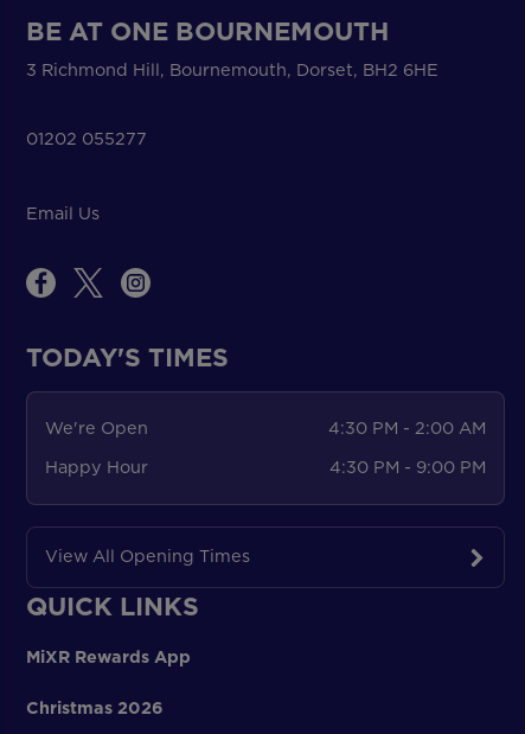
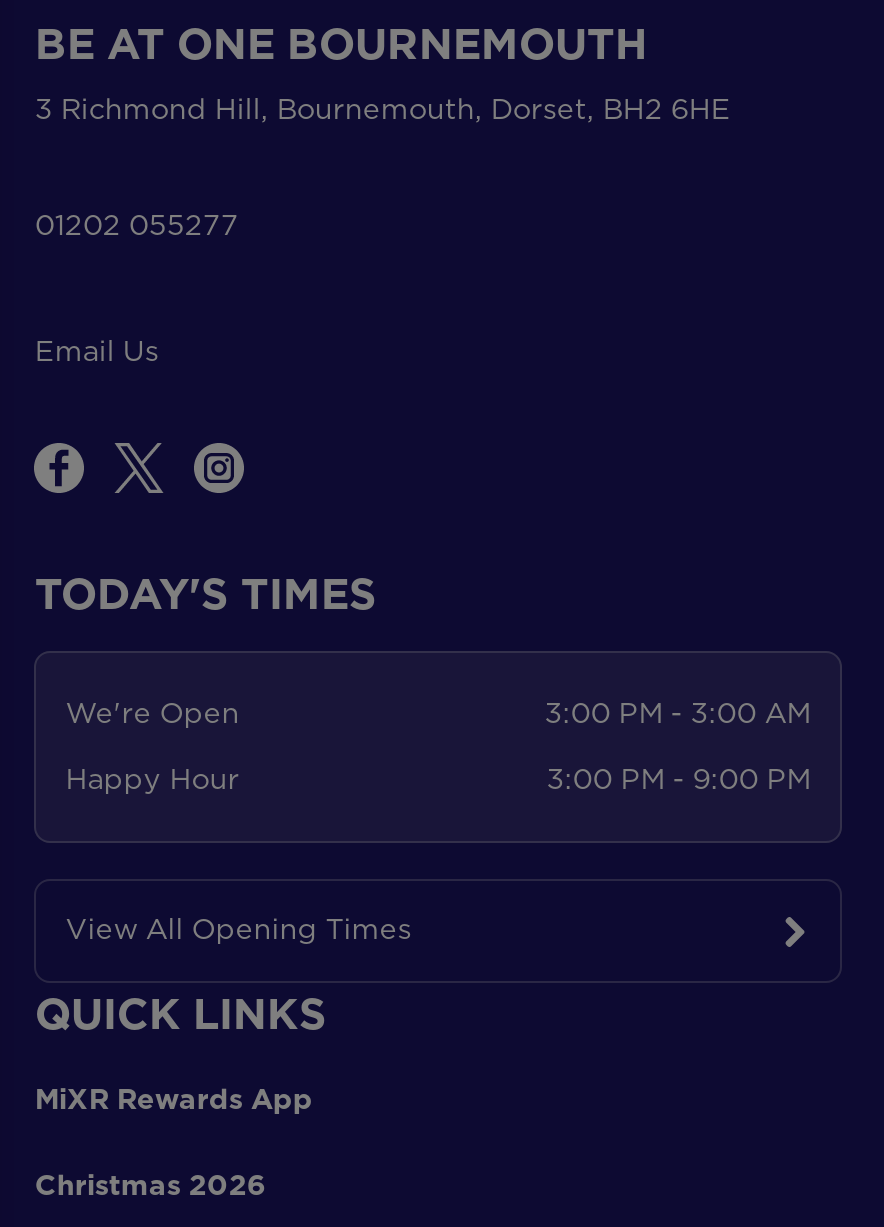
- 4:30 PM - 2:00 AM
+ 3:00 PM - 3:00 AM

- 4:30 PM - 9:00 PM
+ 3:00 PM - 9:00 PM
